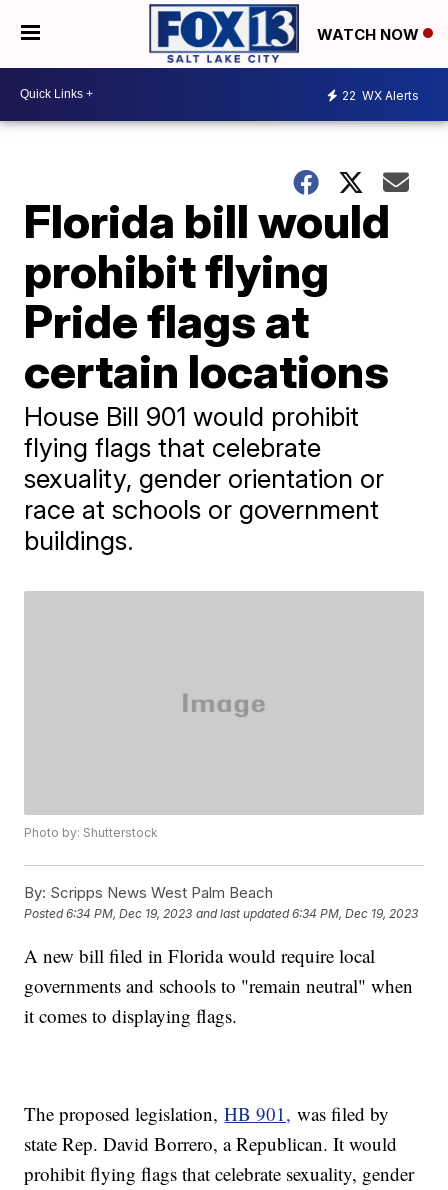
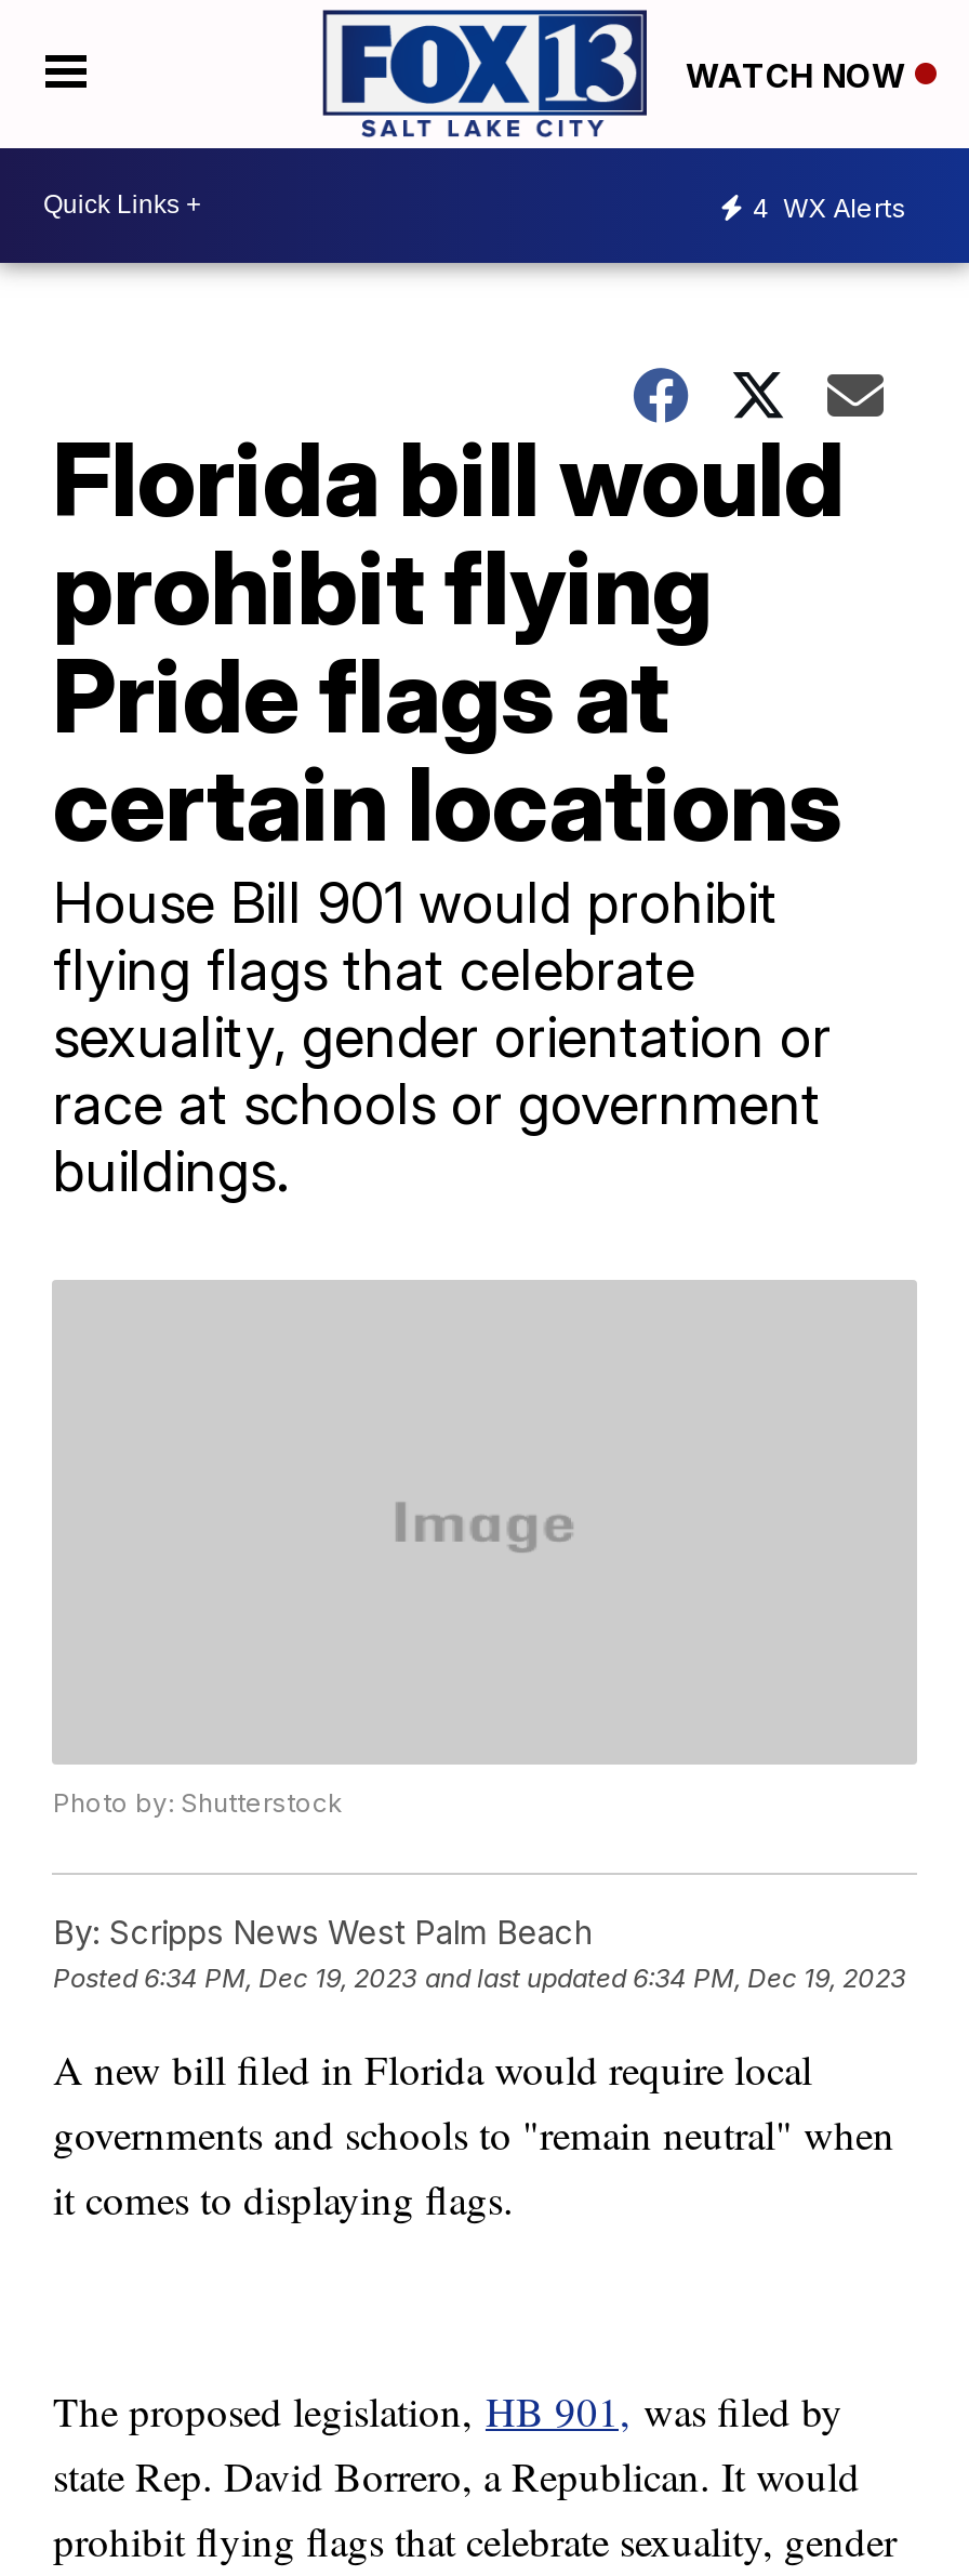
- 22 WX Alerts
+ 4 WX Alerts
